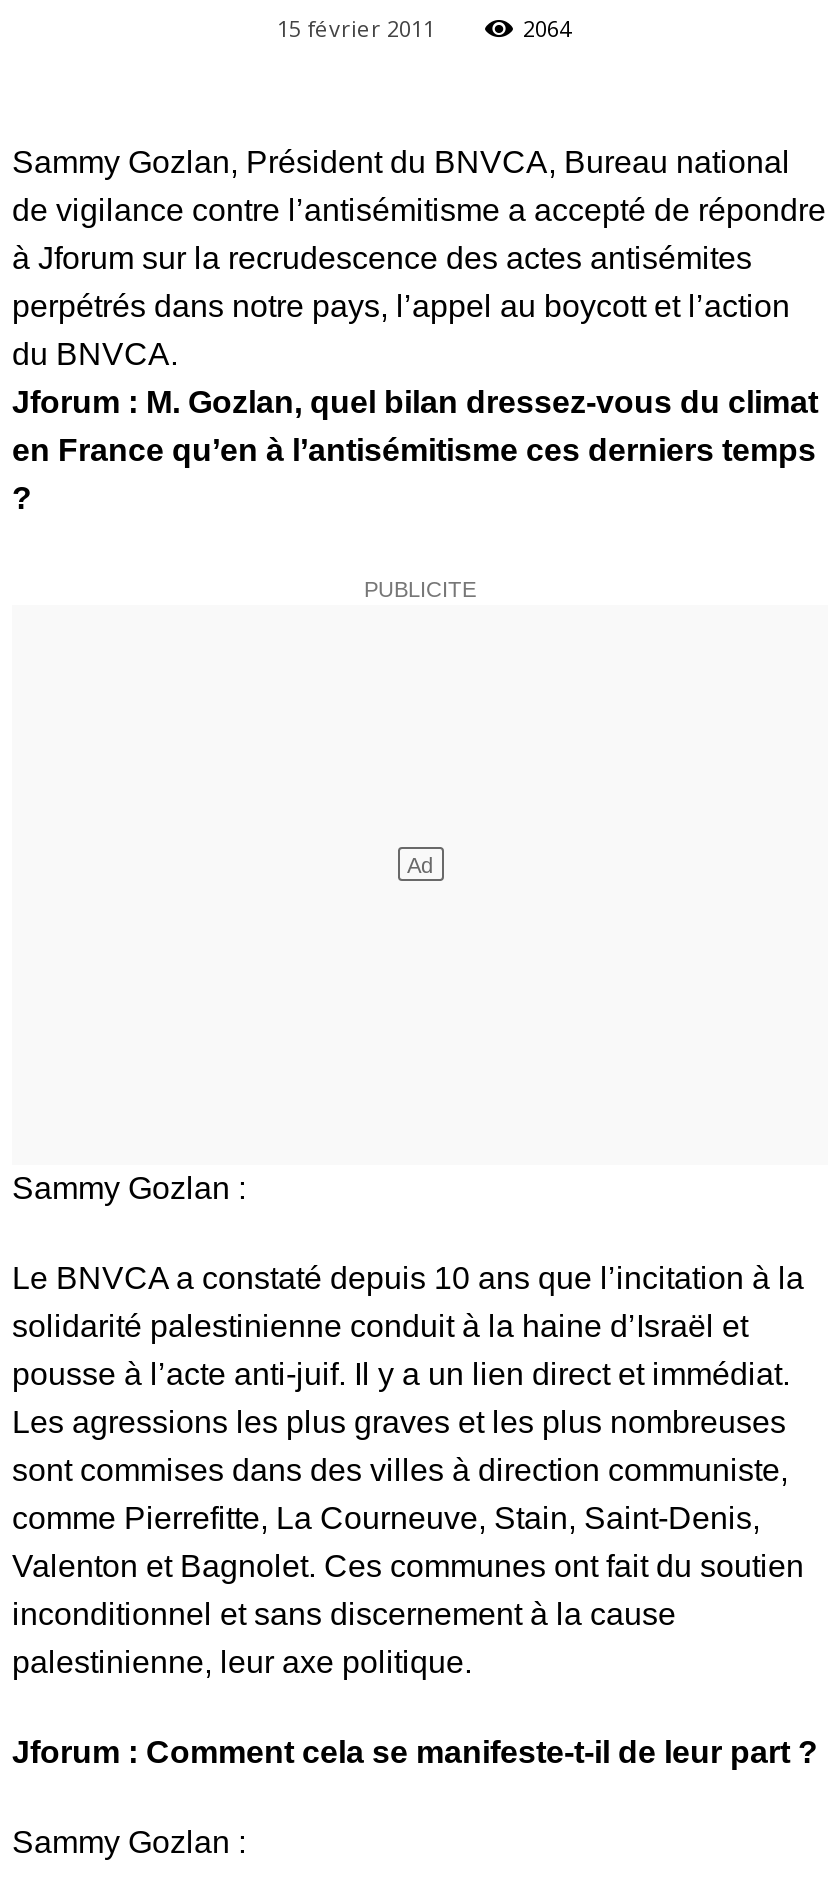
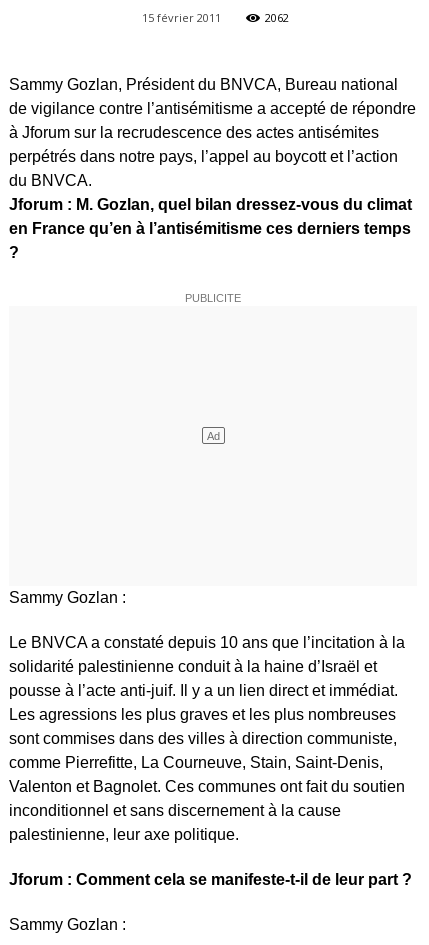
- 2064
+ 2062
